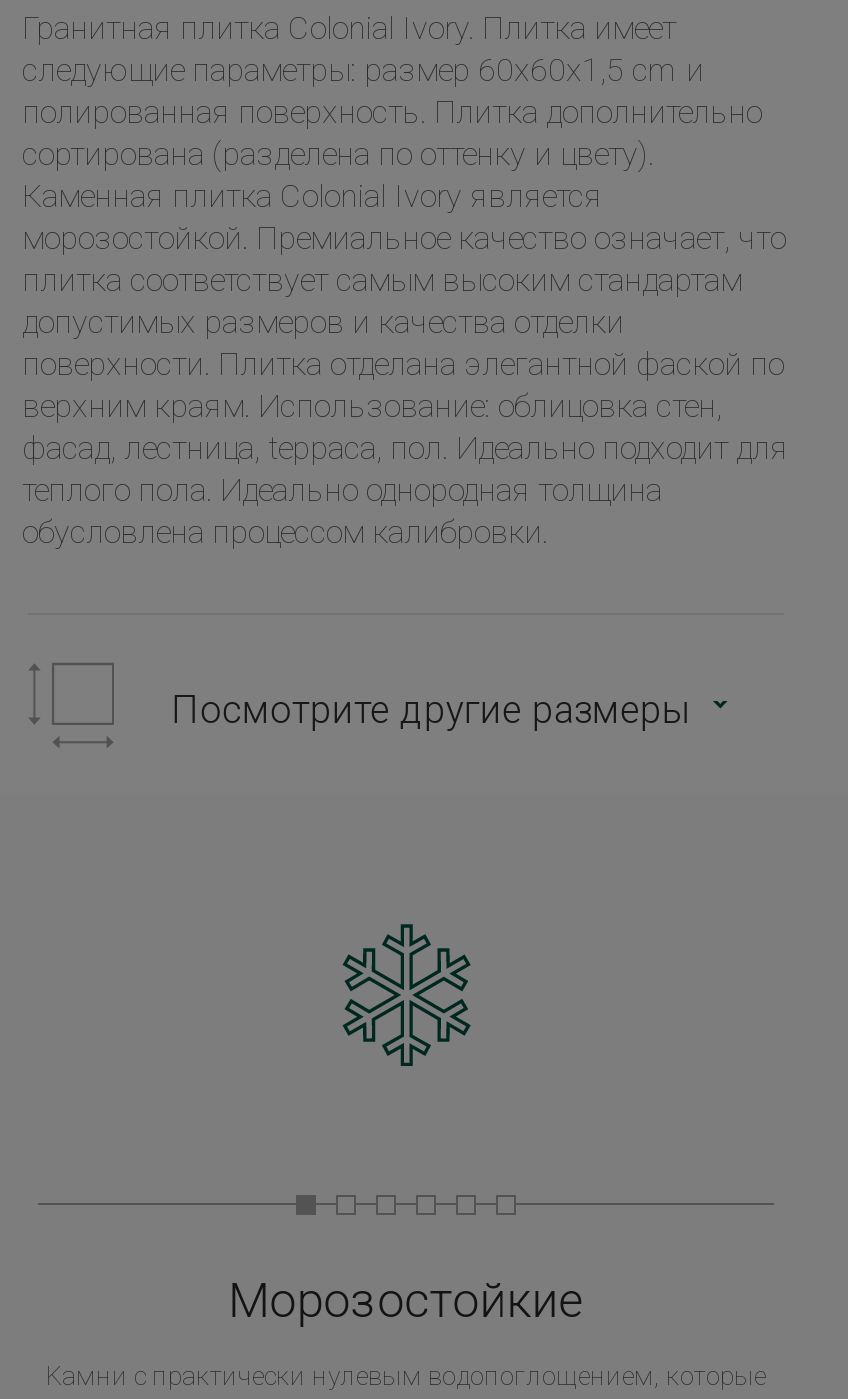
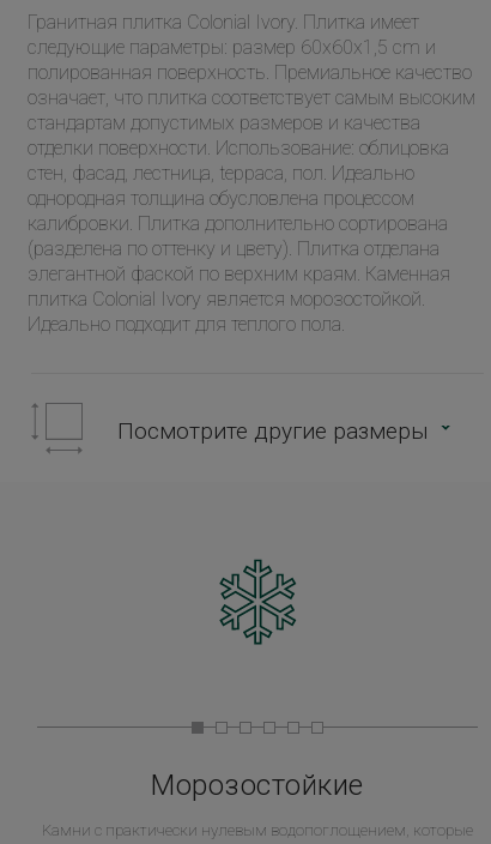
- полированная поверхность. Плитка дополнительно
- сортирована (разделена по оттенку и цвету).
- Каменная плитка Colonial Ivory является
- морозостойкой. Премиальное качество означает, что
- плитка соответствует самым высоким стандартам
- допустимых размеров и качества отделки
- поверхности. Плитка отделана элегантной фаской по
- верхним краям. Использование: oблицовка стен,
- фасад, лестница, tерраса, пол. Идеально подходит для
- теплого пола. Идеально однородная толщина
- обусловлена процессом калибровки.
+ полированная поверхность. Премиальное качество
+ означает, что плитка соответствует самым высоким
+ стандартам допустимых размеров и качества
+ отделки поверхности. Использование: oблицовка
+ стен, фасад, лестница, tерраса, пол. Идеально
+ однородная толщина обусловлена процессом
+ калибровки. Плитка дополнительно сортирована
+ (разделена по оттенку и цвету). Плитка отделана
+ элегантной фаской по верхним краям. Каменная
+ плитка Colonial Ivory является морозостойкой.
+ Идеально подходит для теплого пола.
